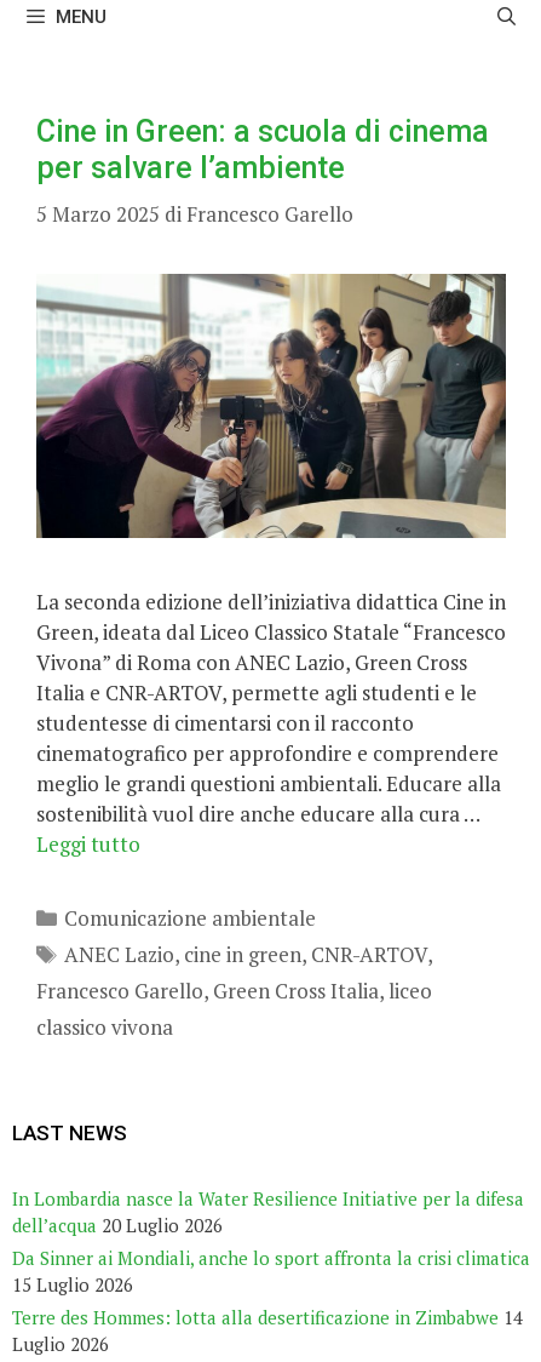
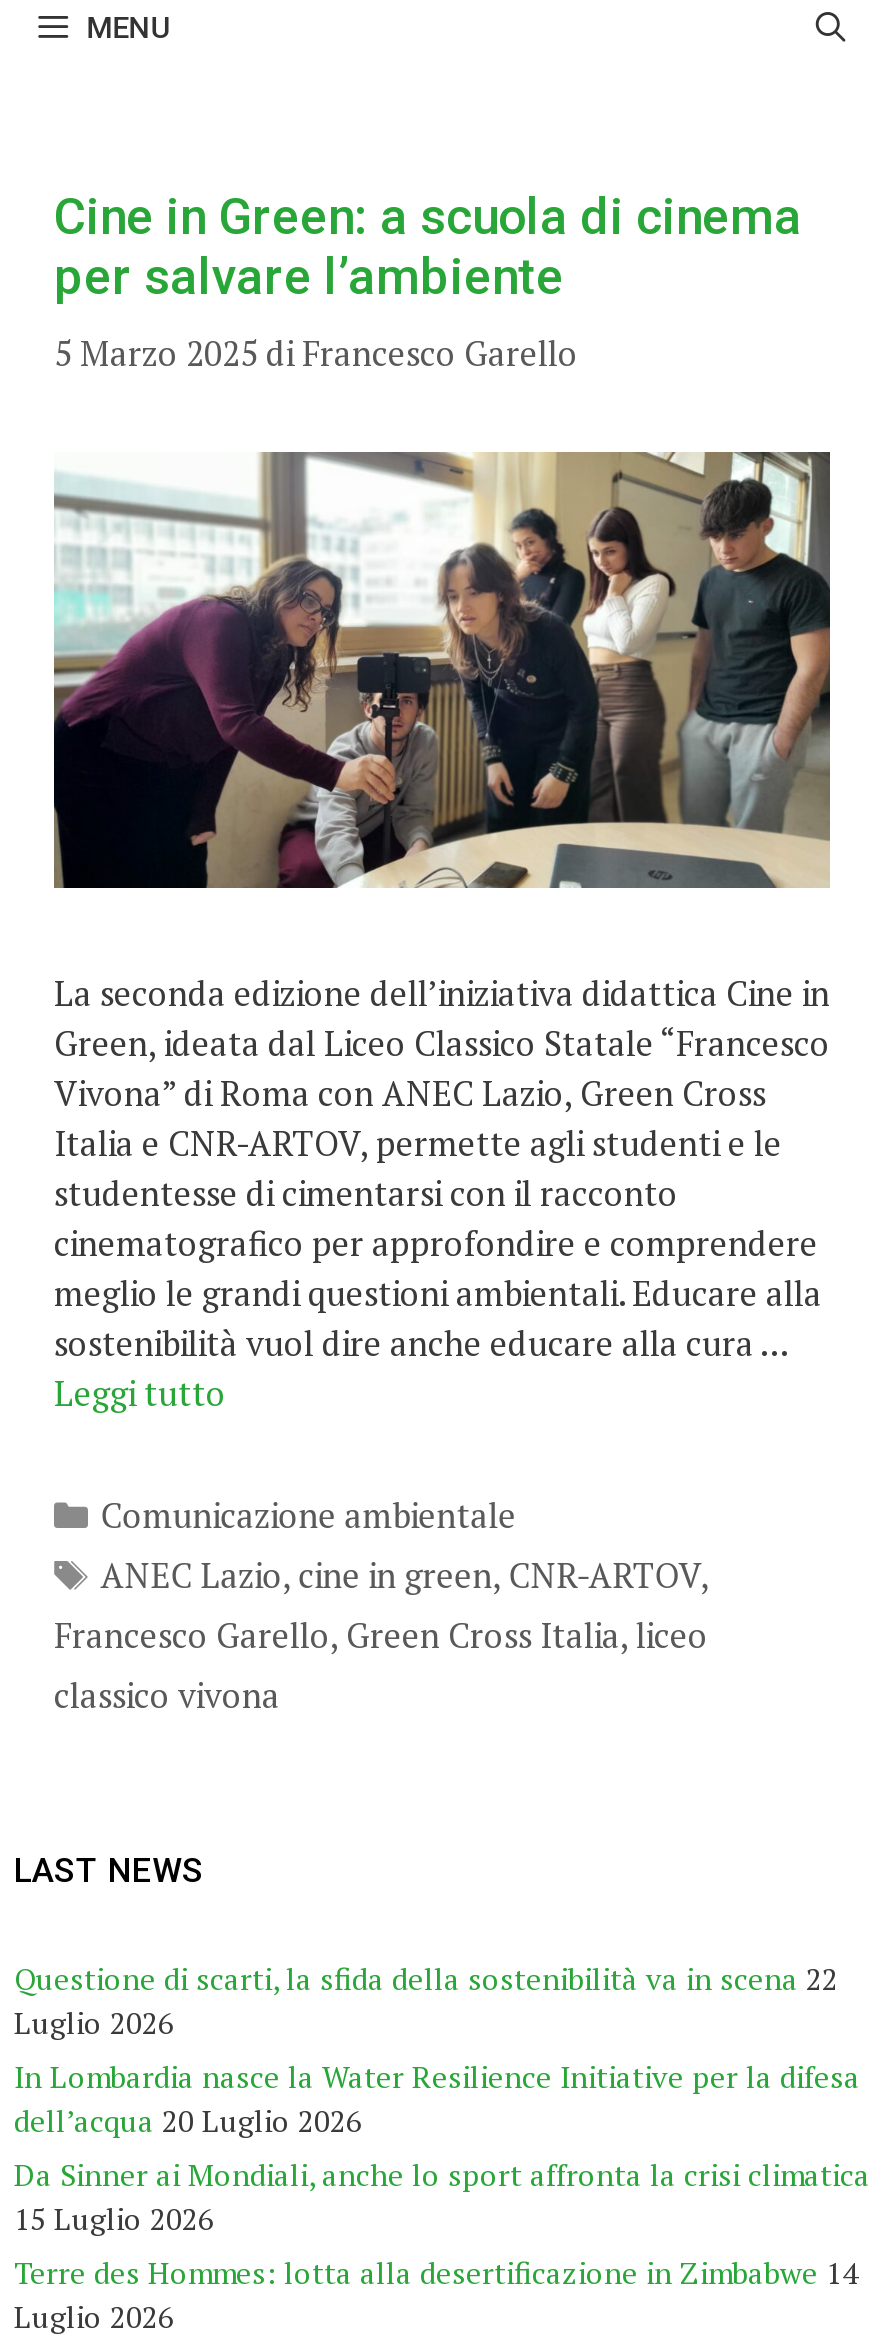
+ Questione di scarti, la sfida della sostenibilità va in scena 22
+ Luglio 2026
